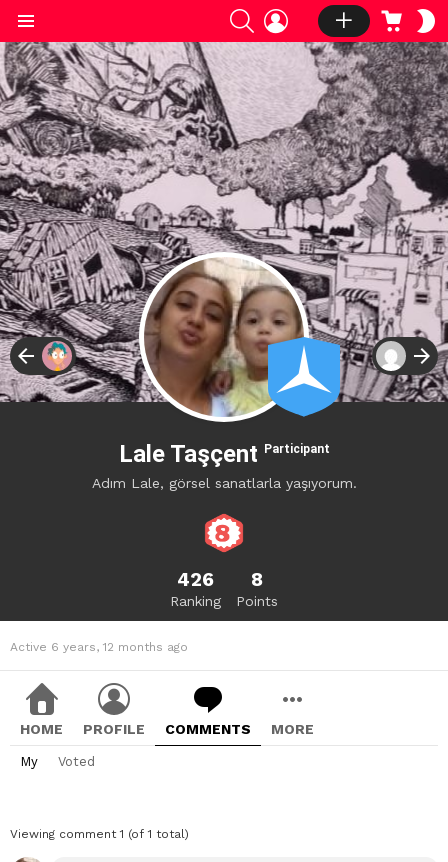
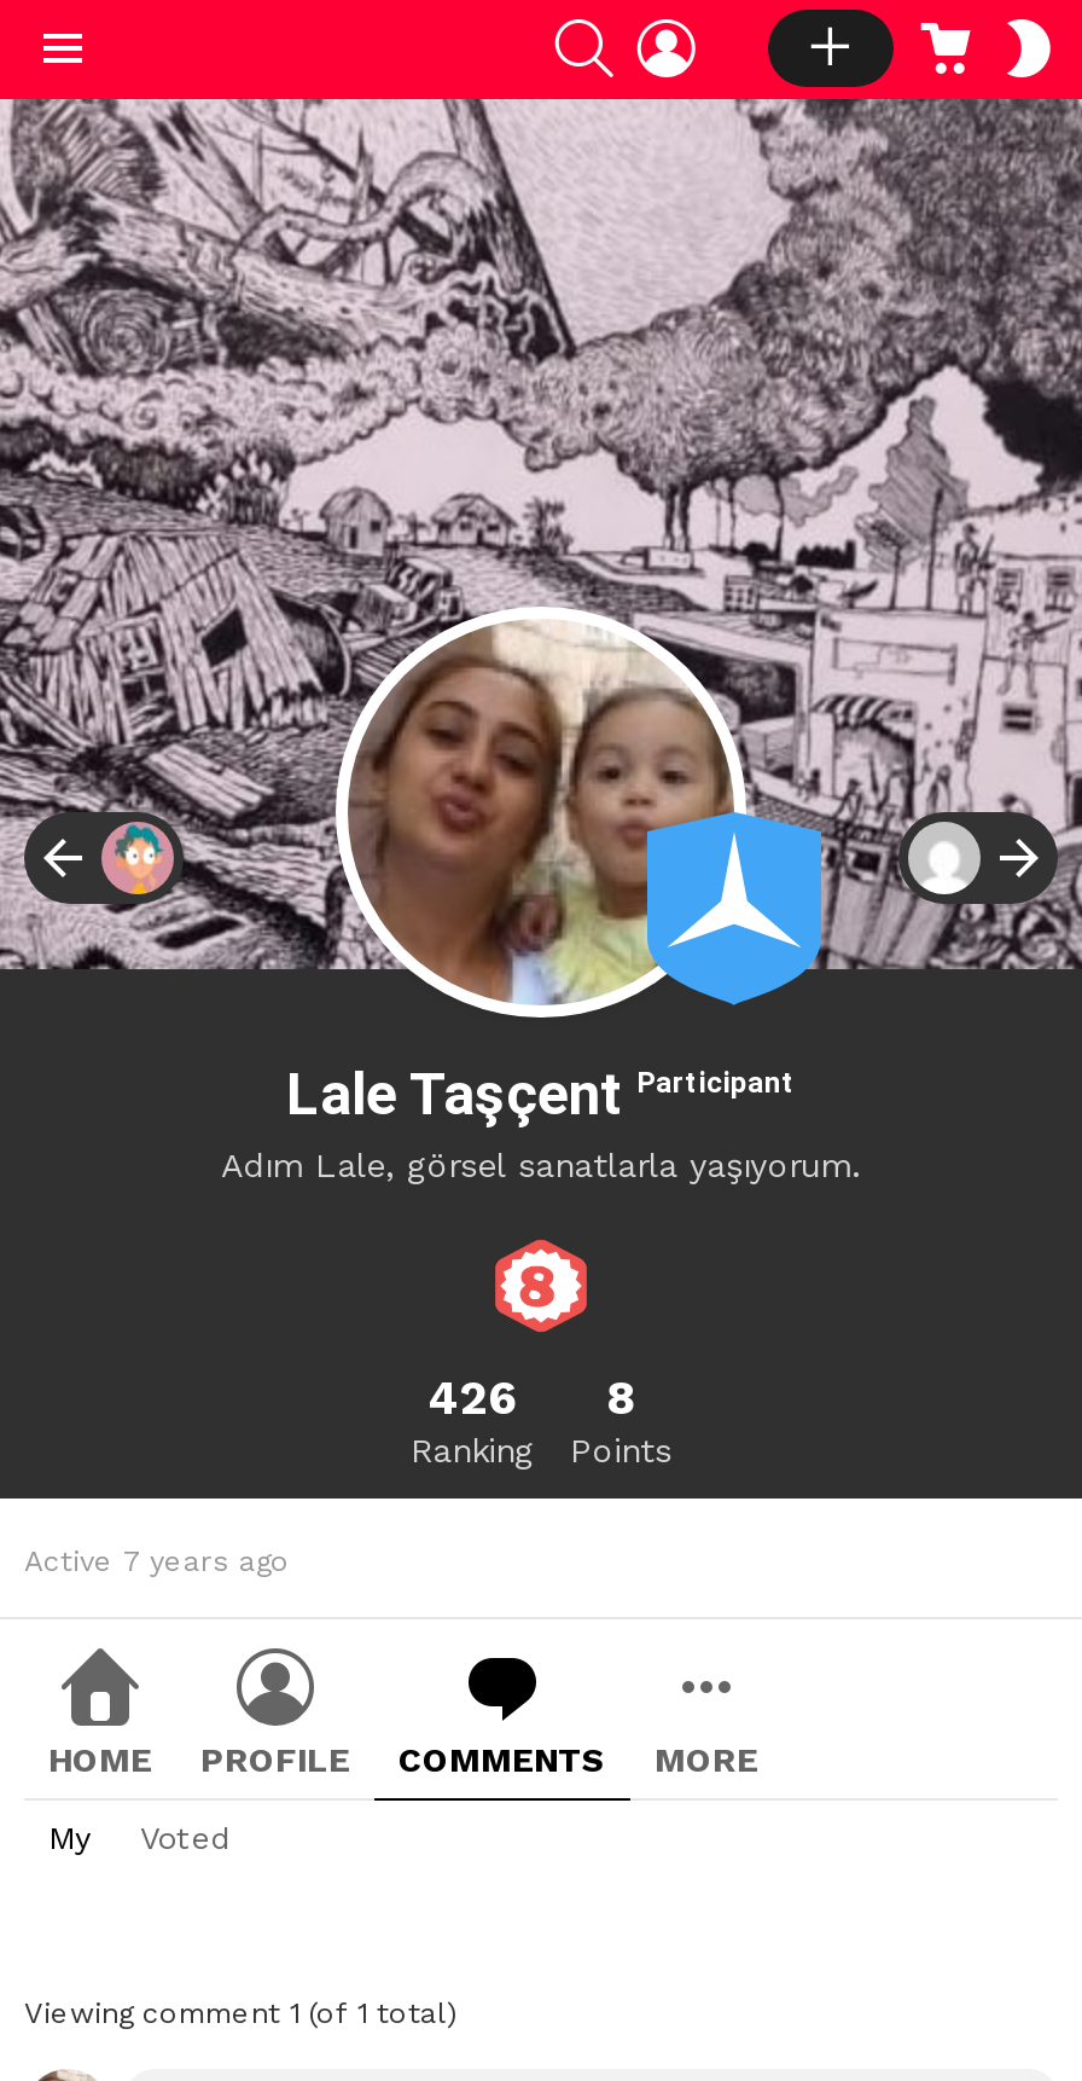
- Active 6 years, 12 months ago
+ Active 7 years ago
